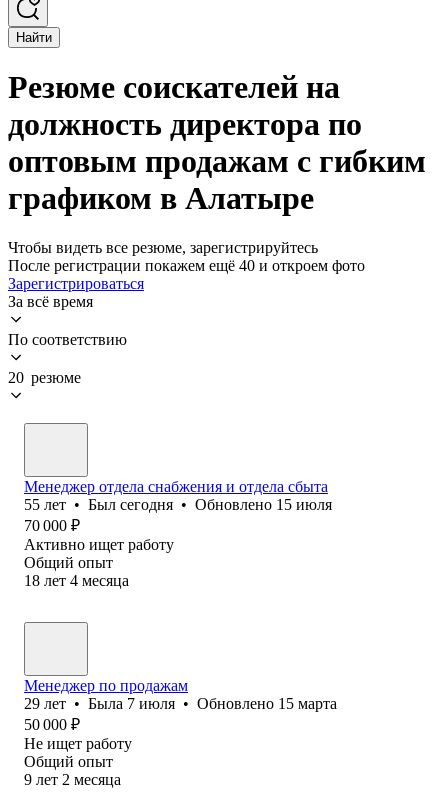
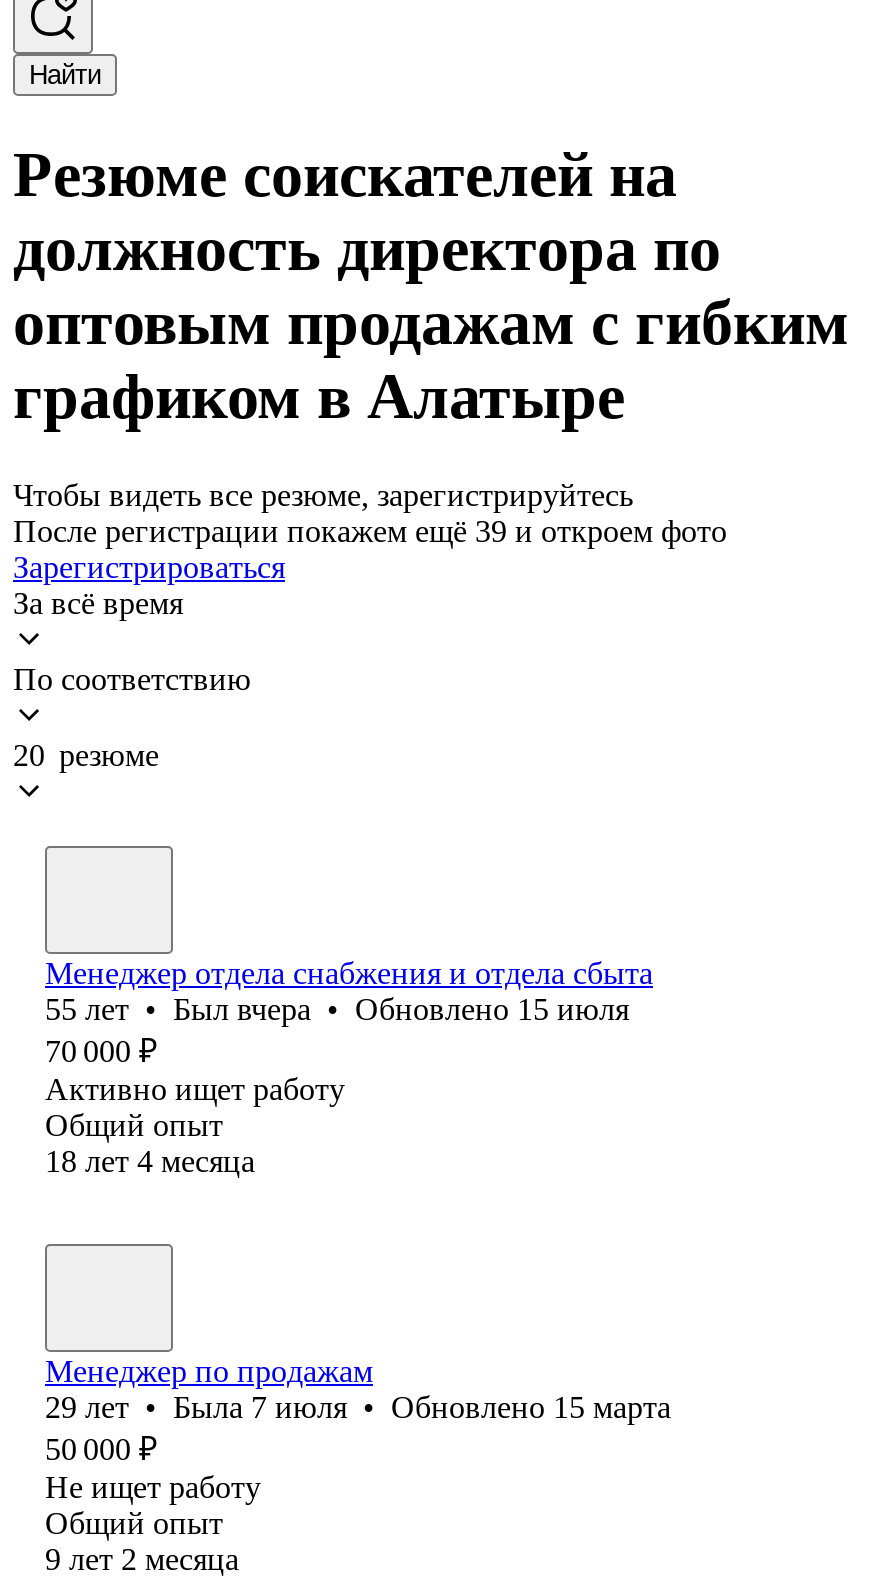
- После регистрации покажем ещё 40 и откроем фото
+ После регистрации покажем ещё 39 и откроем фото

- 55 лет • Был сегодня • Обновлено 15 июля
+ 55 лет • Был вчера • Обновлено 15 июля
